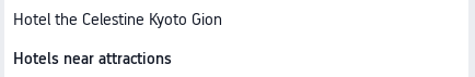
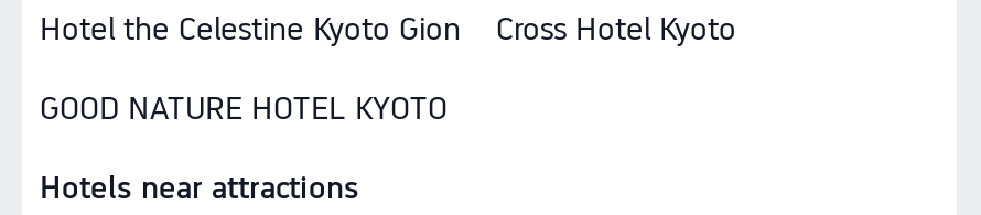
+ Cross Hotel Kyoto
+ GOOD NATURE HOTEL KYOTO
